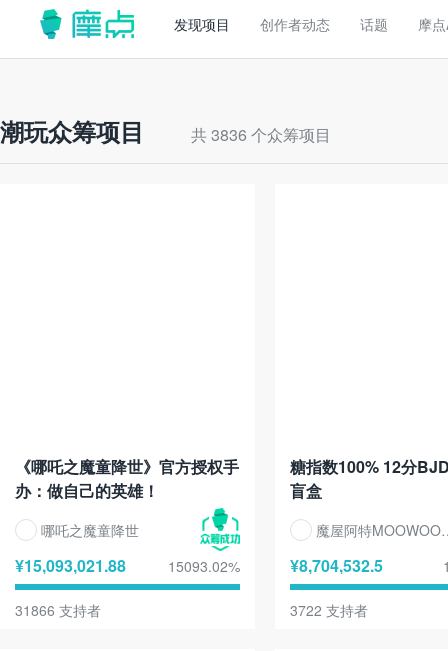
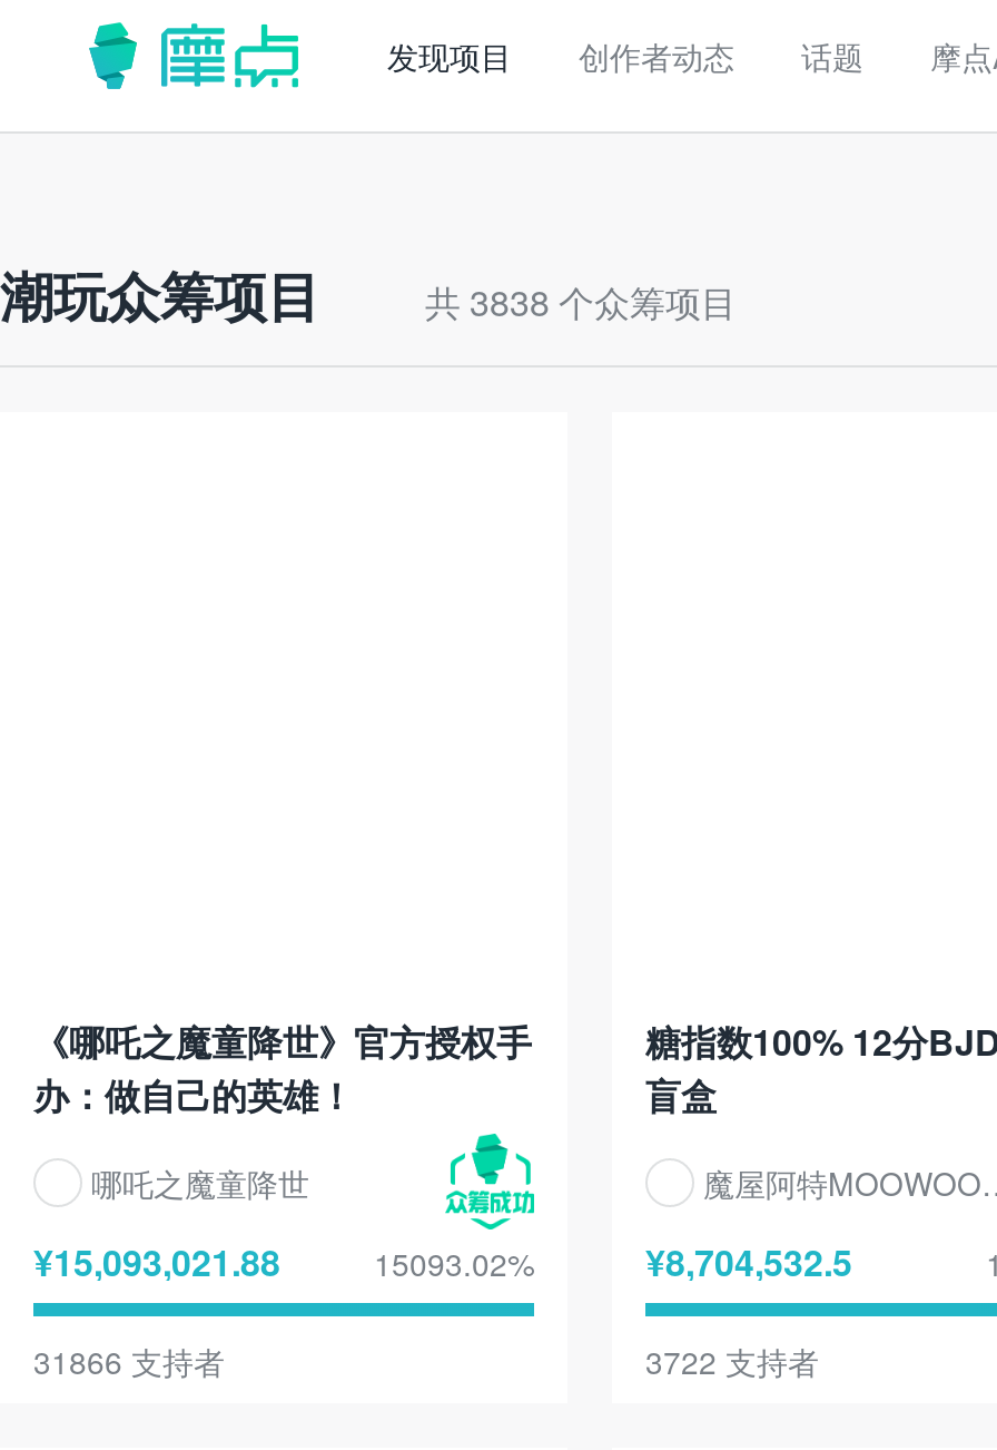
- 共 3836 个众筹项目
+ 共 3838 个众筹项目
